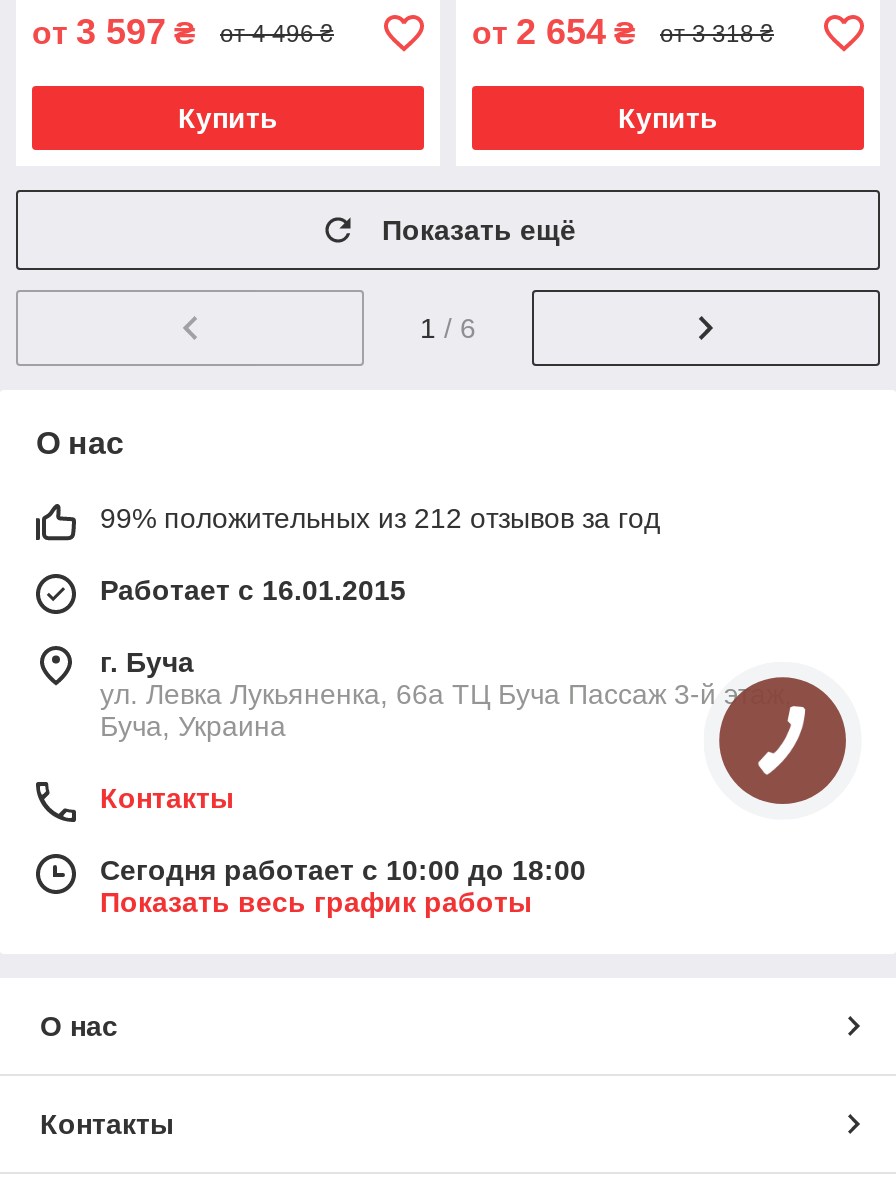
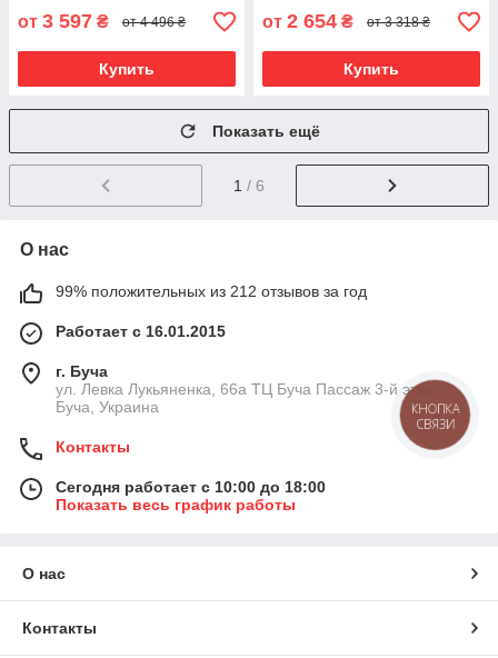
+ КНОПКА
+ СВЯЗИ
